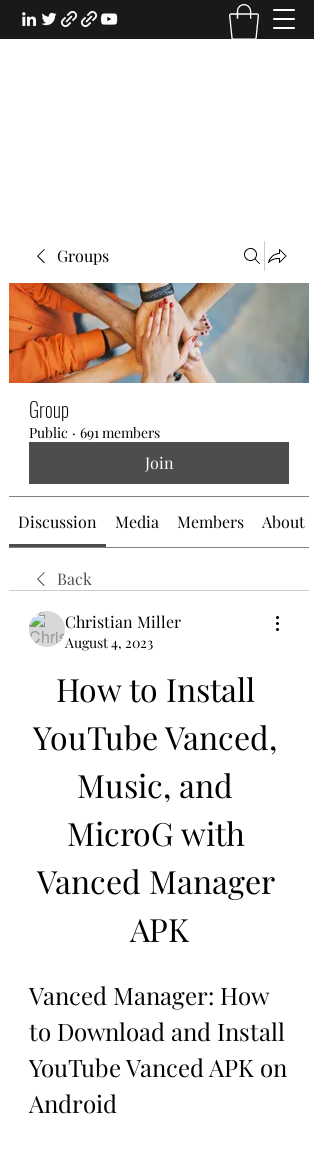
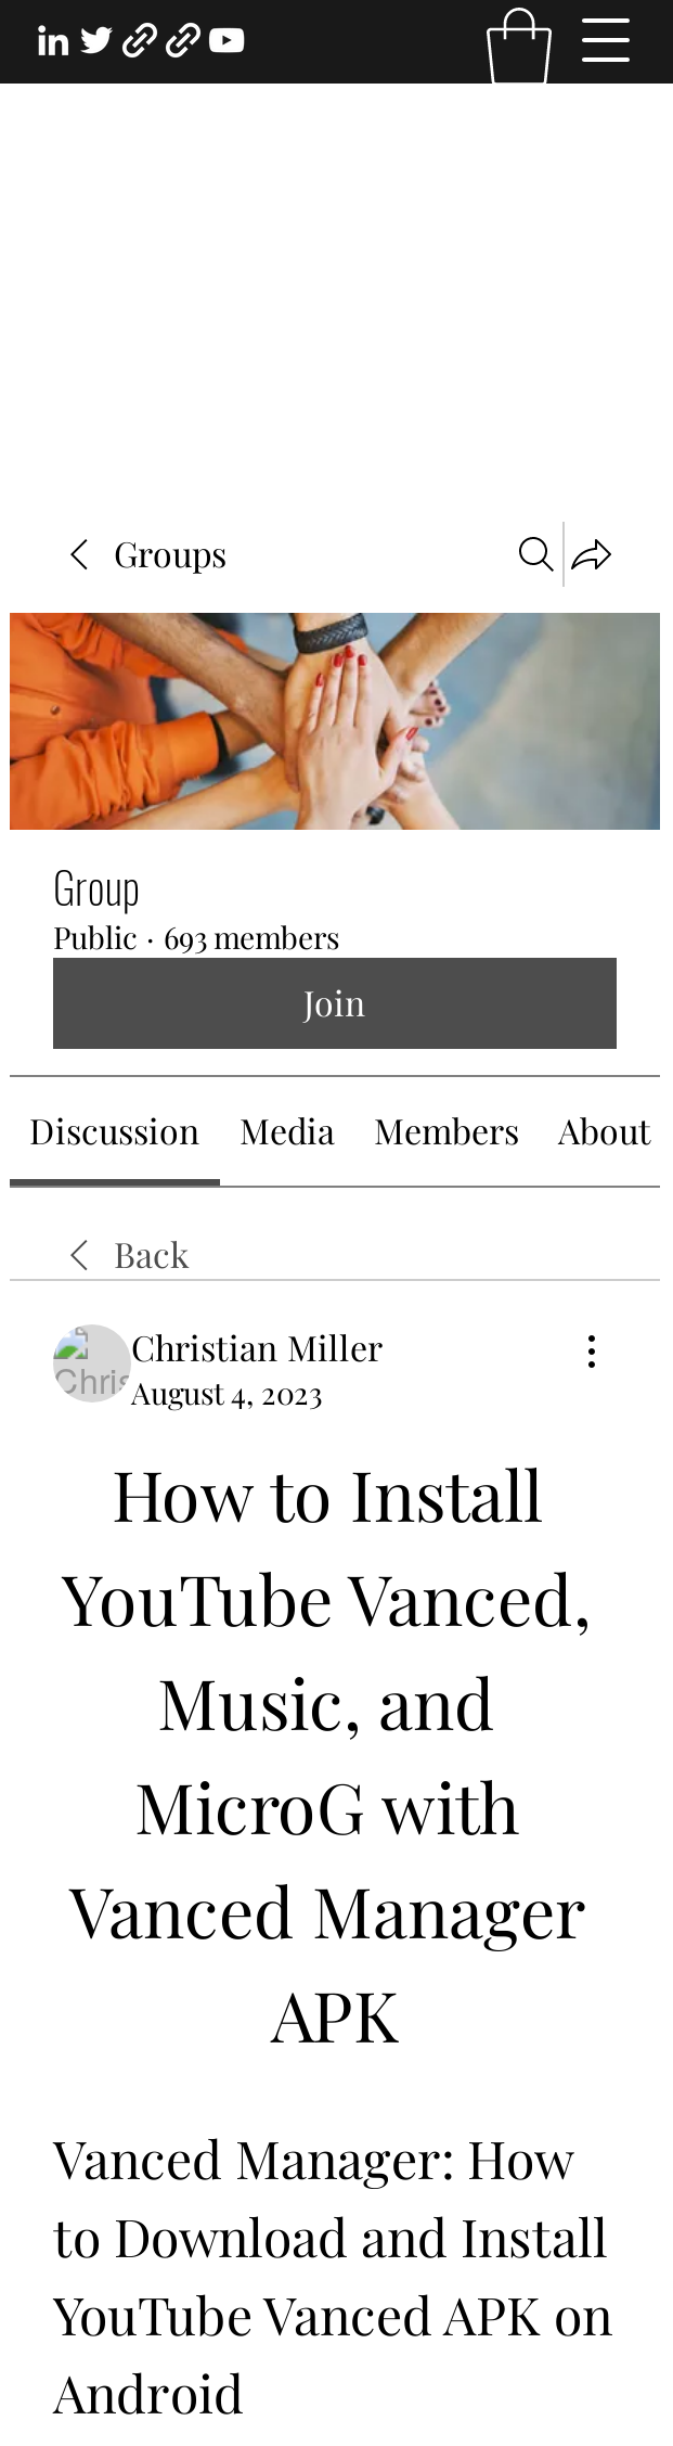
- Public · 691 members
+ Public · 693 members
